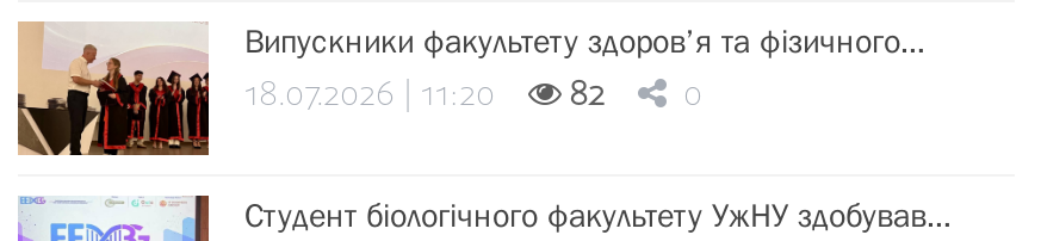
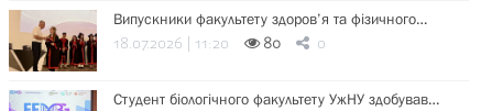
- 82
+ 80
